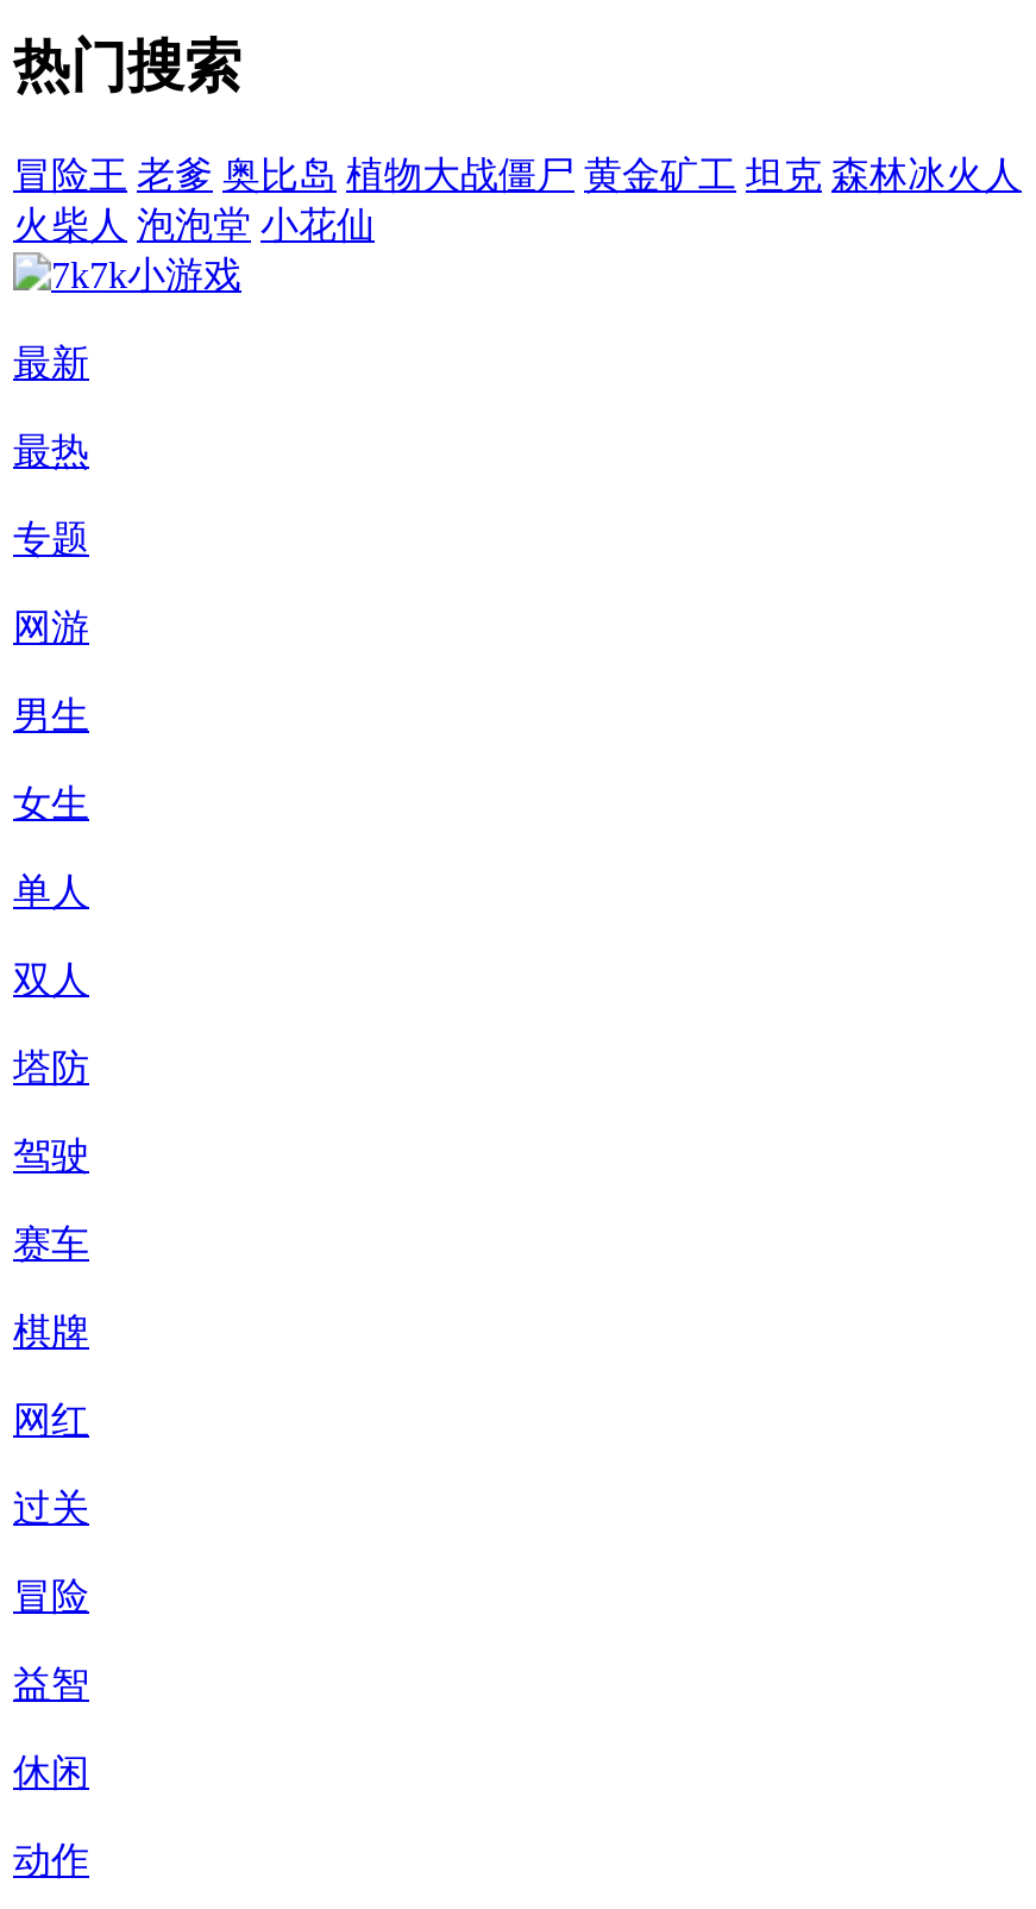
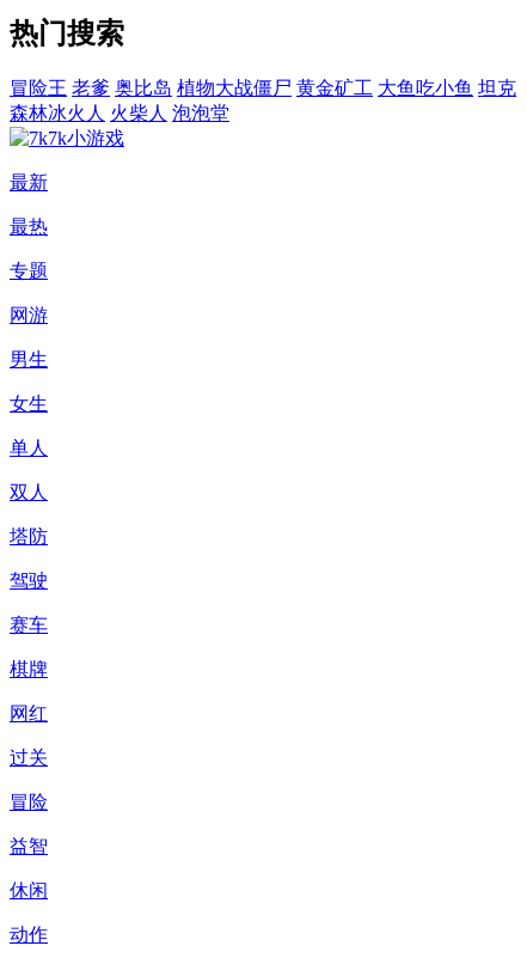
- 冒险王 老爹 奥比岛 植物大战僵尸 黄金矿工 坦克 森林冰火人
- 火柴人 泡泡堂 小花仙
+ 冒险王 老爹 奥比岛 植物大战僵尸 黄金矿工 大鱼吃小鱼 坦克
+ 森林冰火人 火柴人 泡泡堂
